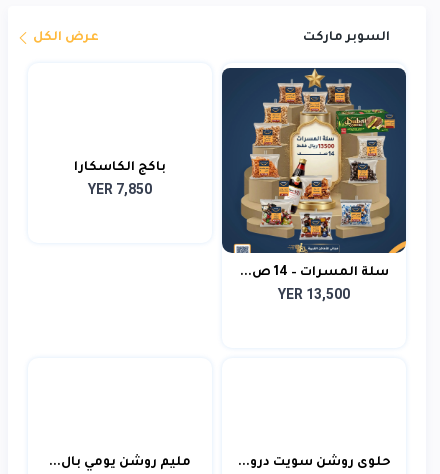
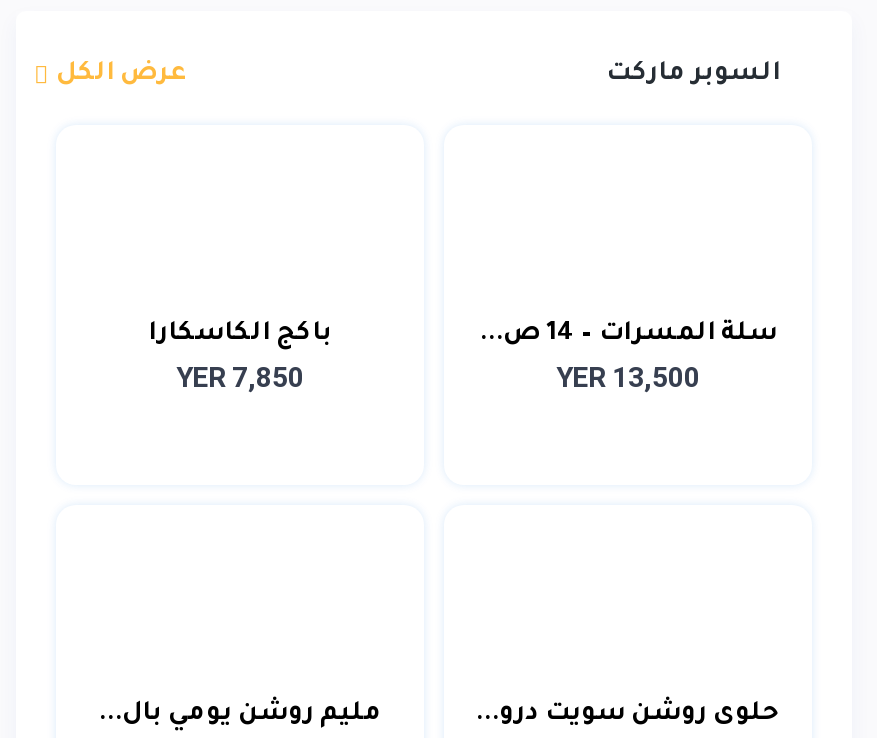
- [image]
